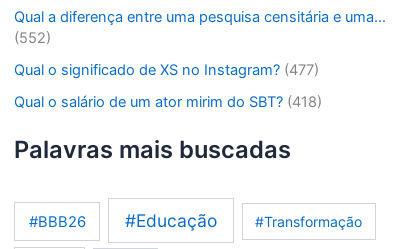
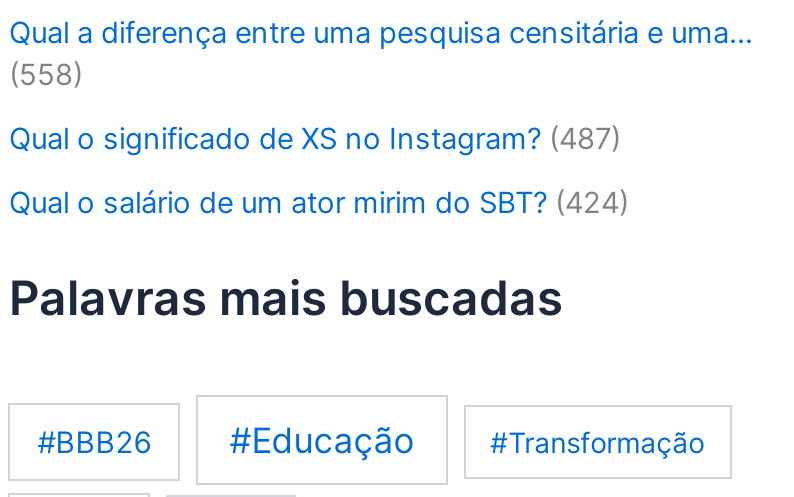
- (552)
+ (558)

- Qual o significado de XS no Instagram? (477)
+ Qual o significado de XS no Instagram? (487)

- Qual o salário de um ator mirim do SBT? (418)
+ Qual o salário de um ator mirim do SBT? (424)
